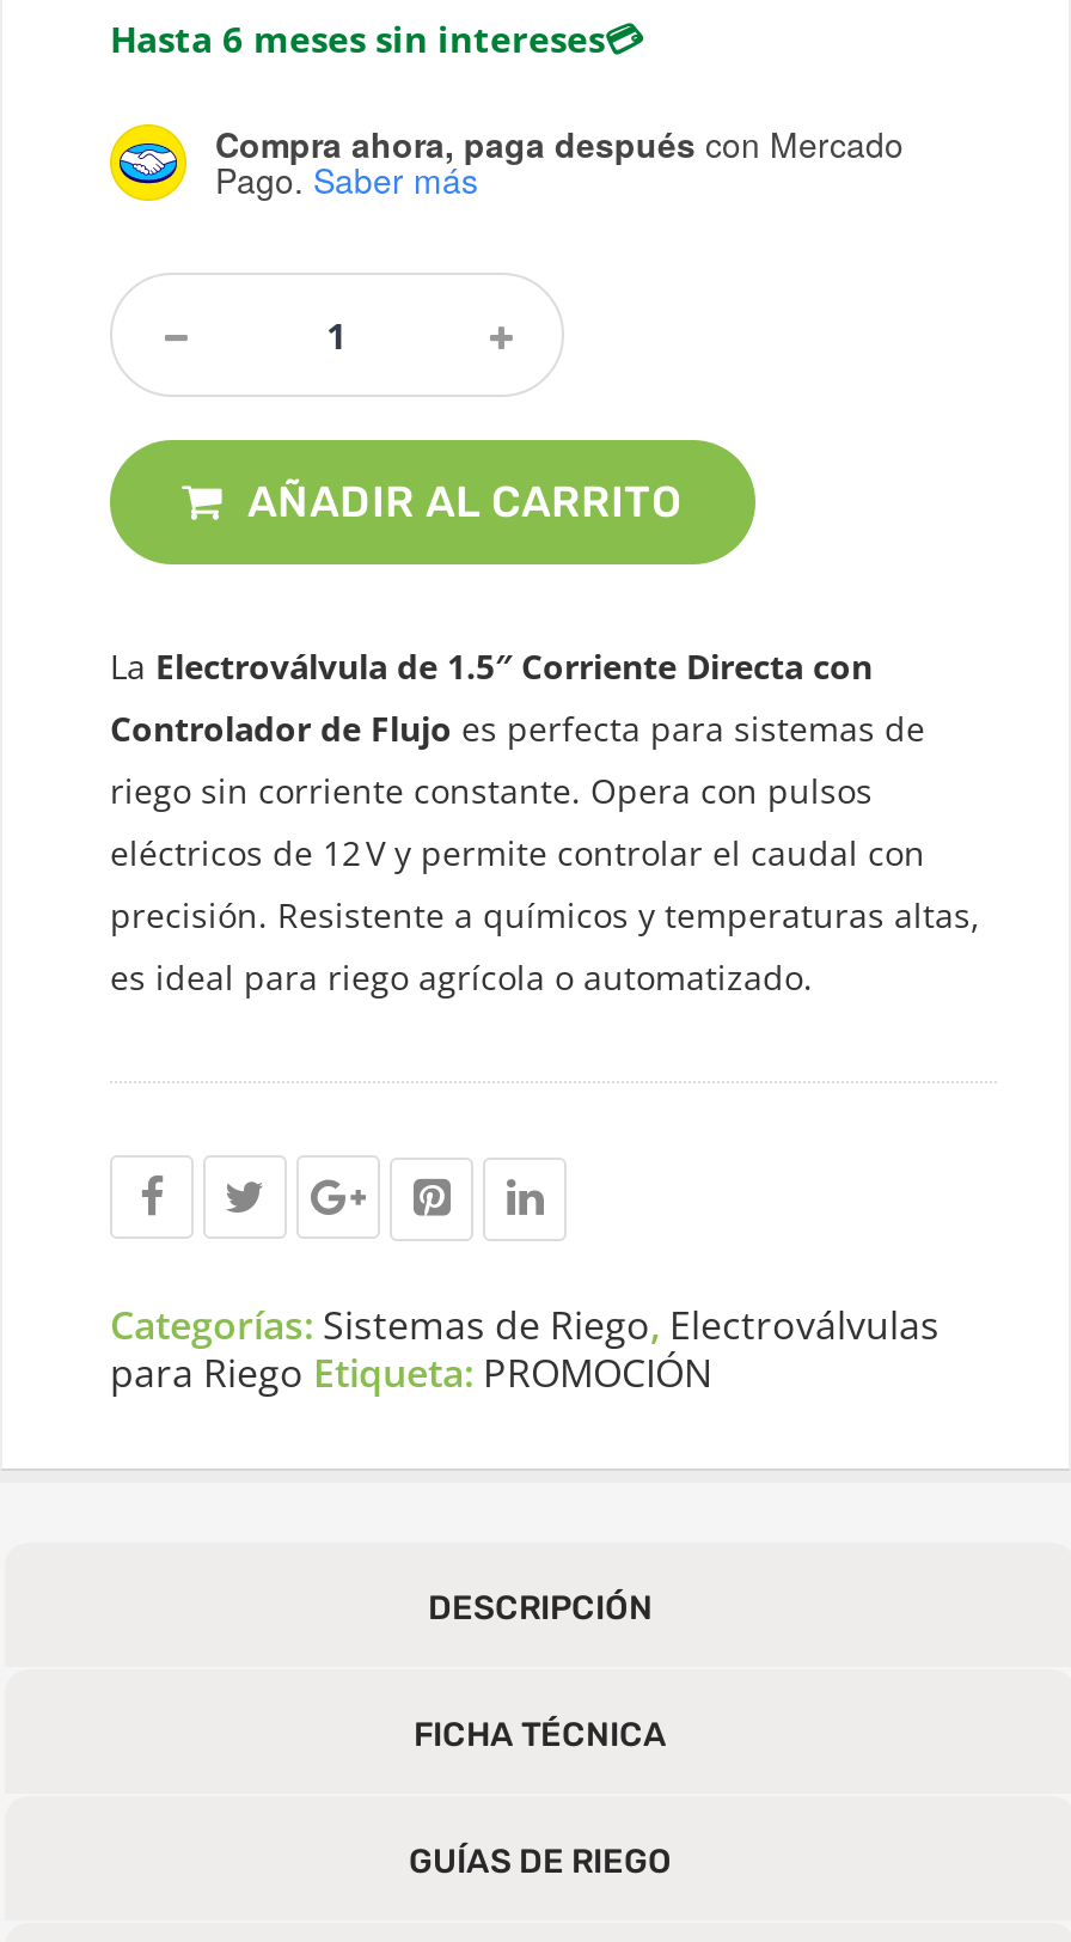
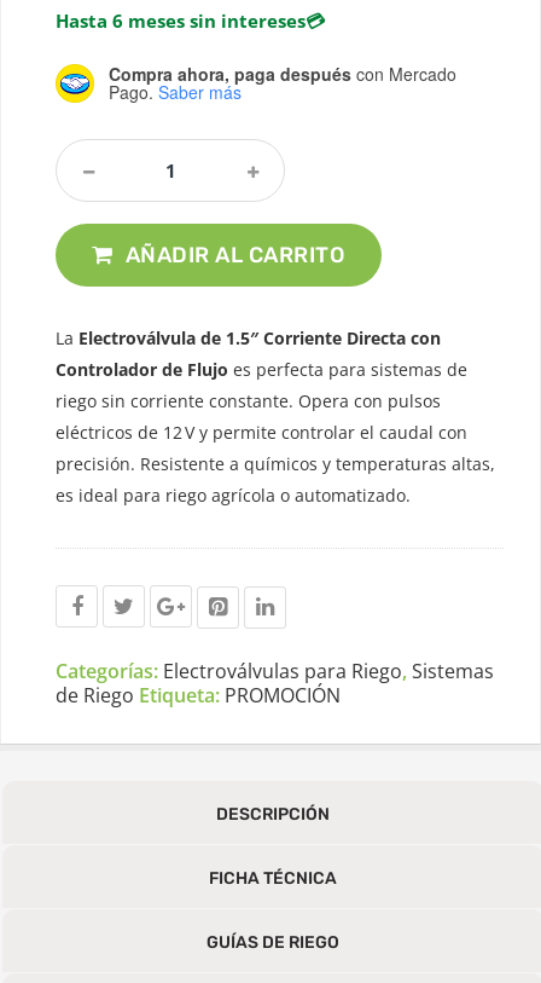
- Categorías: Sistemas de Riego, Electroválvulas
+ Categorías: Electroválvulas para Riego, Sistemas

- para Riego Etiqueta: PROMOCIÓN
+ de Riego Etiqueta: PROMOCIÓN
